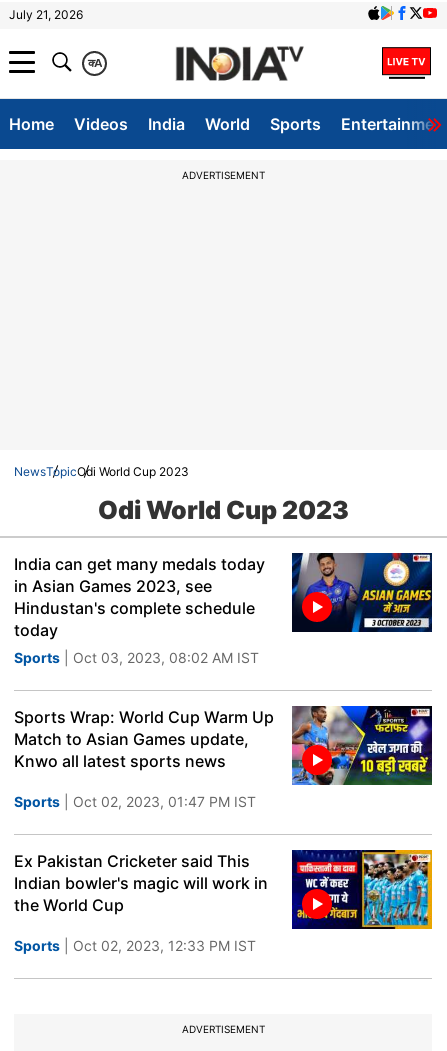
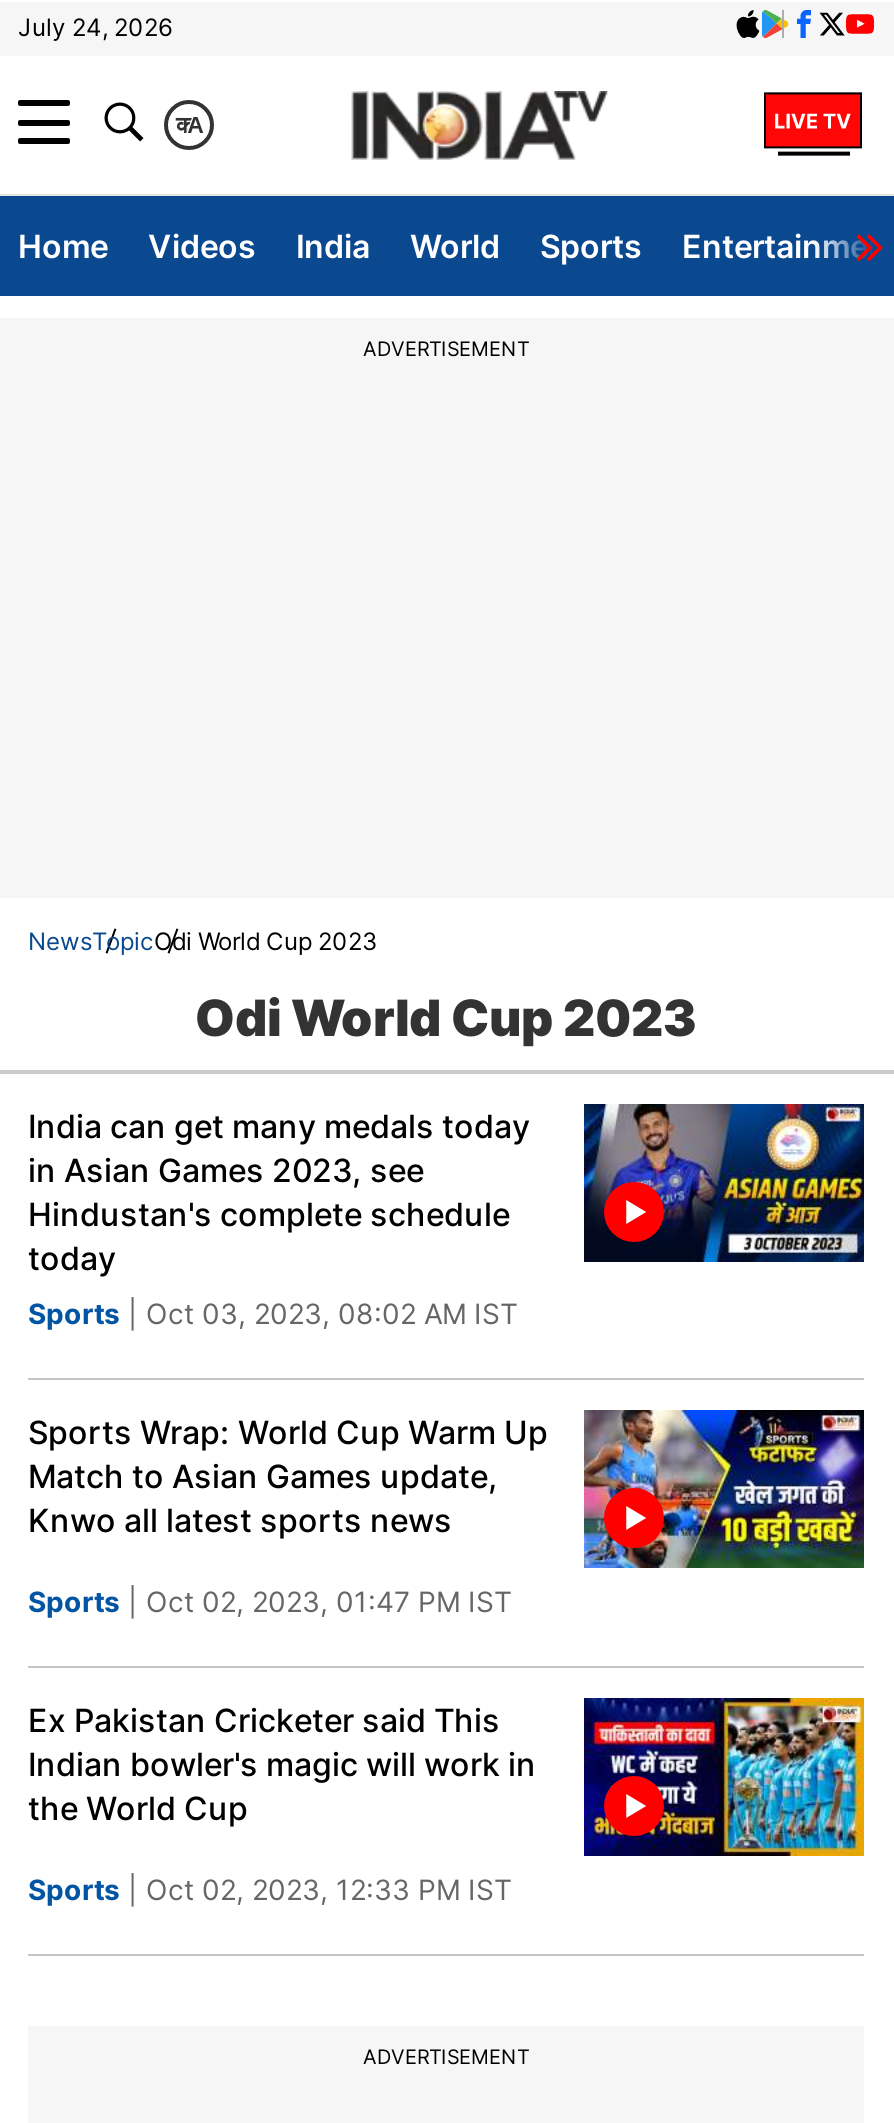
- July 21, 2026
+ July 24, 2026
